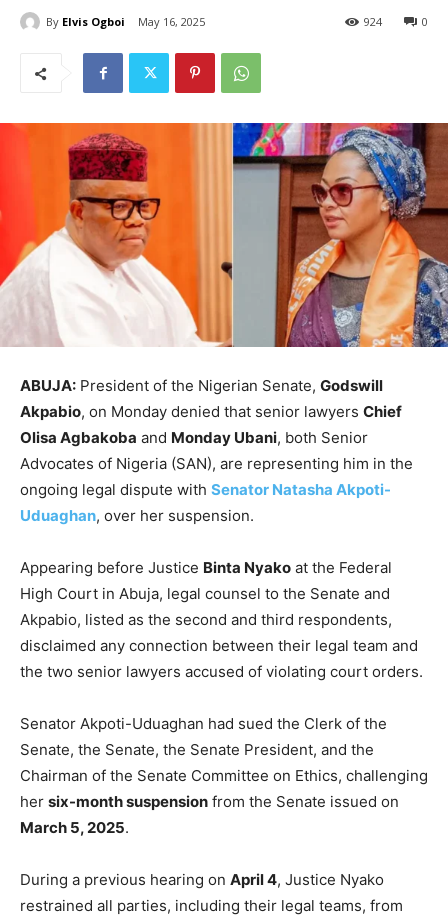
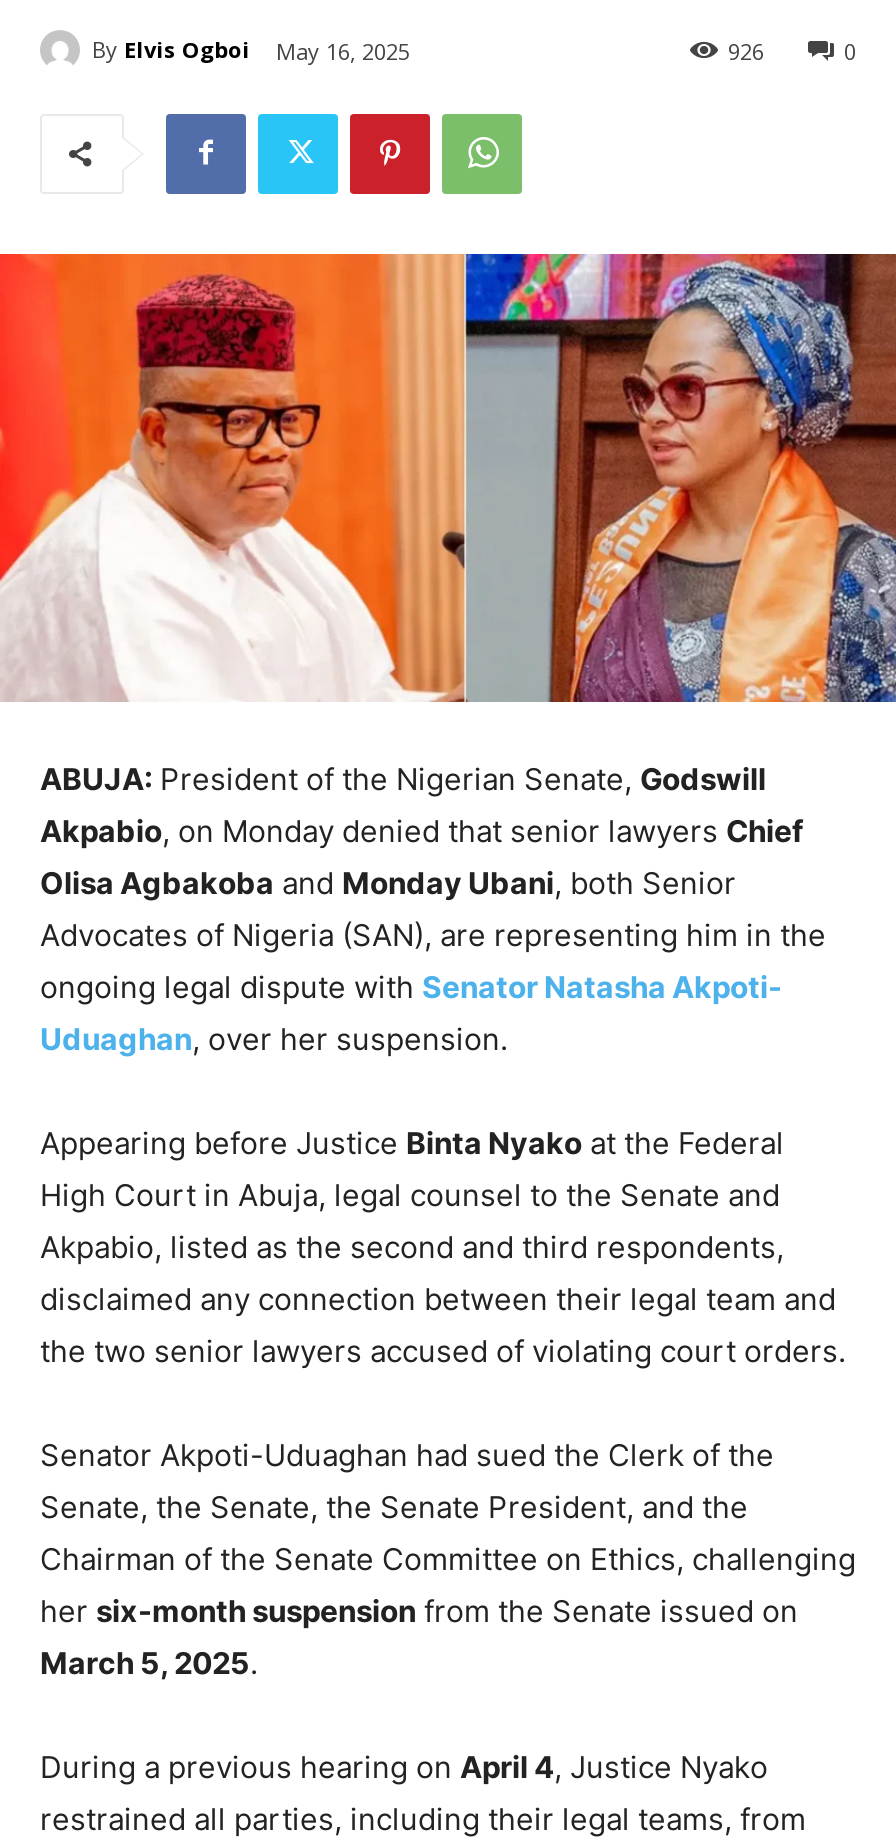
- 924
+ 926
